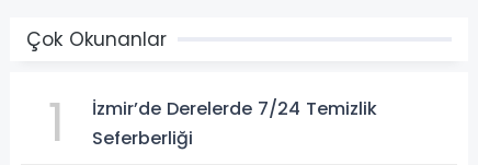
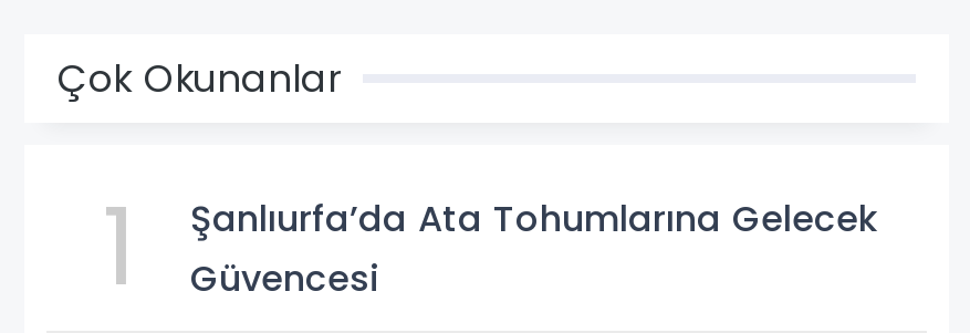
- İzmir’de Derelerde 7/24 Temizlik
- Seferberliği
+ Şanlıurfa’da Ata Tohumlarına Gelecek
+ Güvencesi
